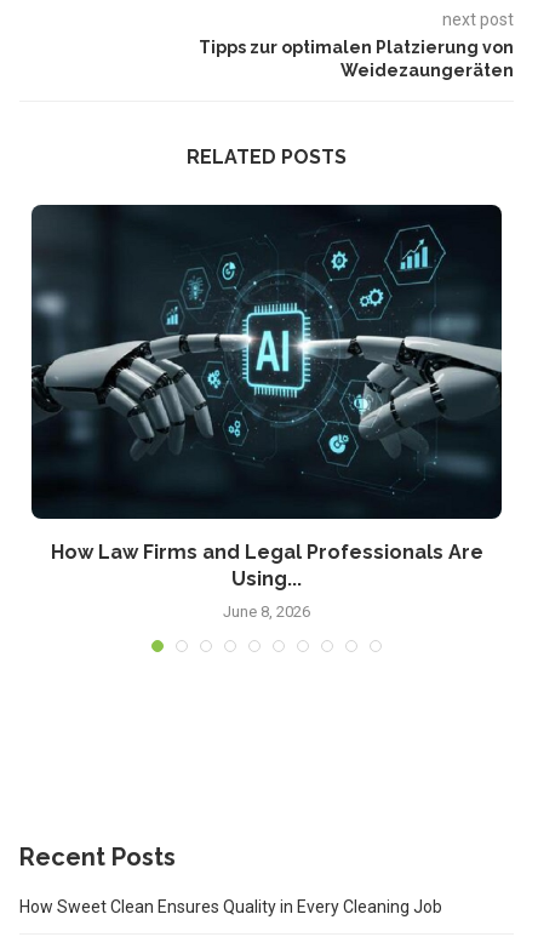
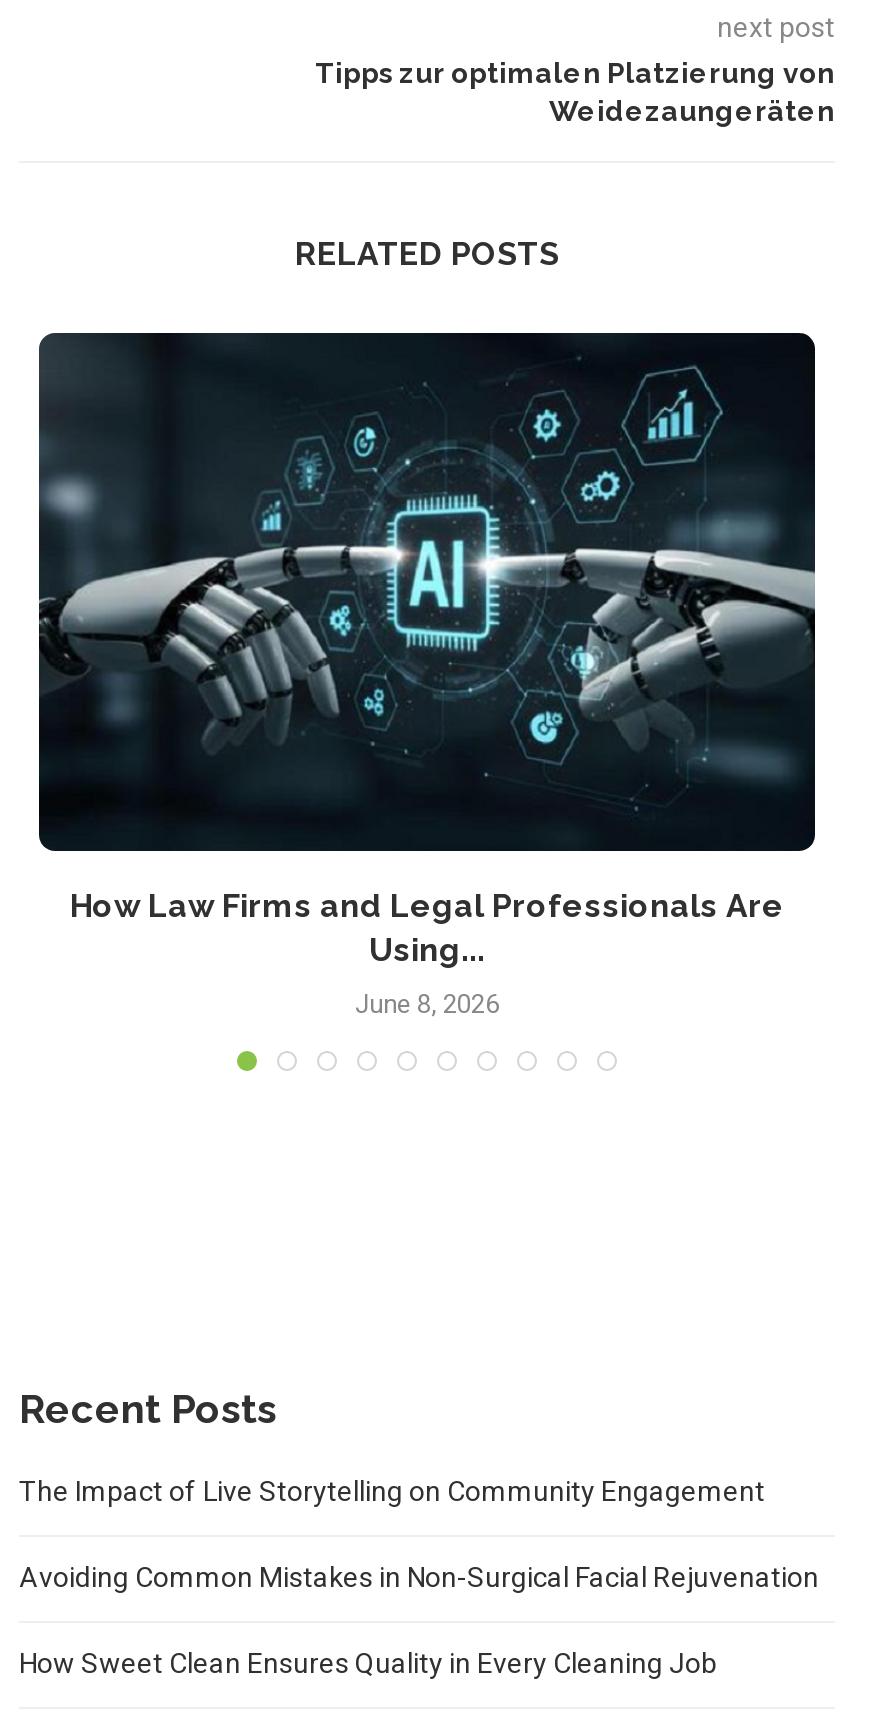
+ The Impact of Live Storytelling on Community Engagement
+ Avoiding Common Mistakes in Non-Surgical Facial Rejuvenation
